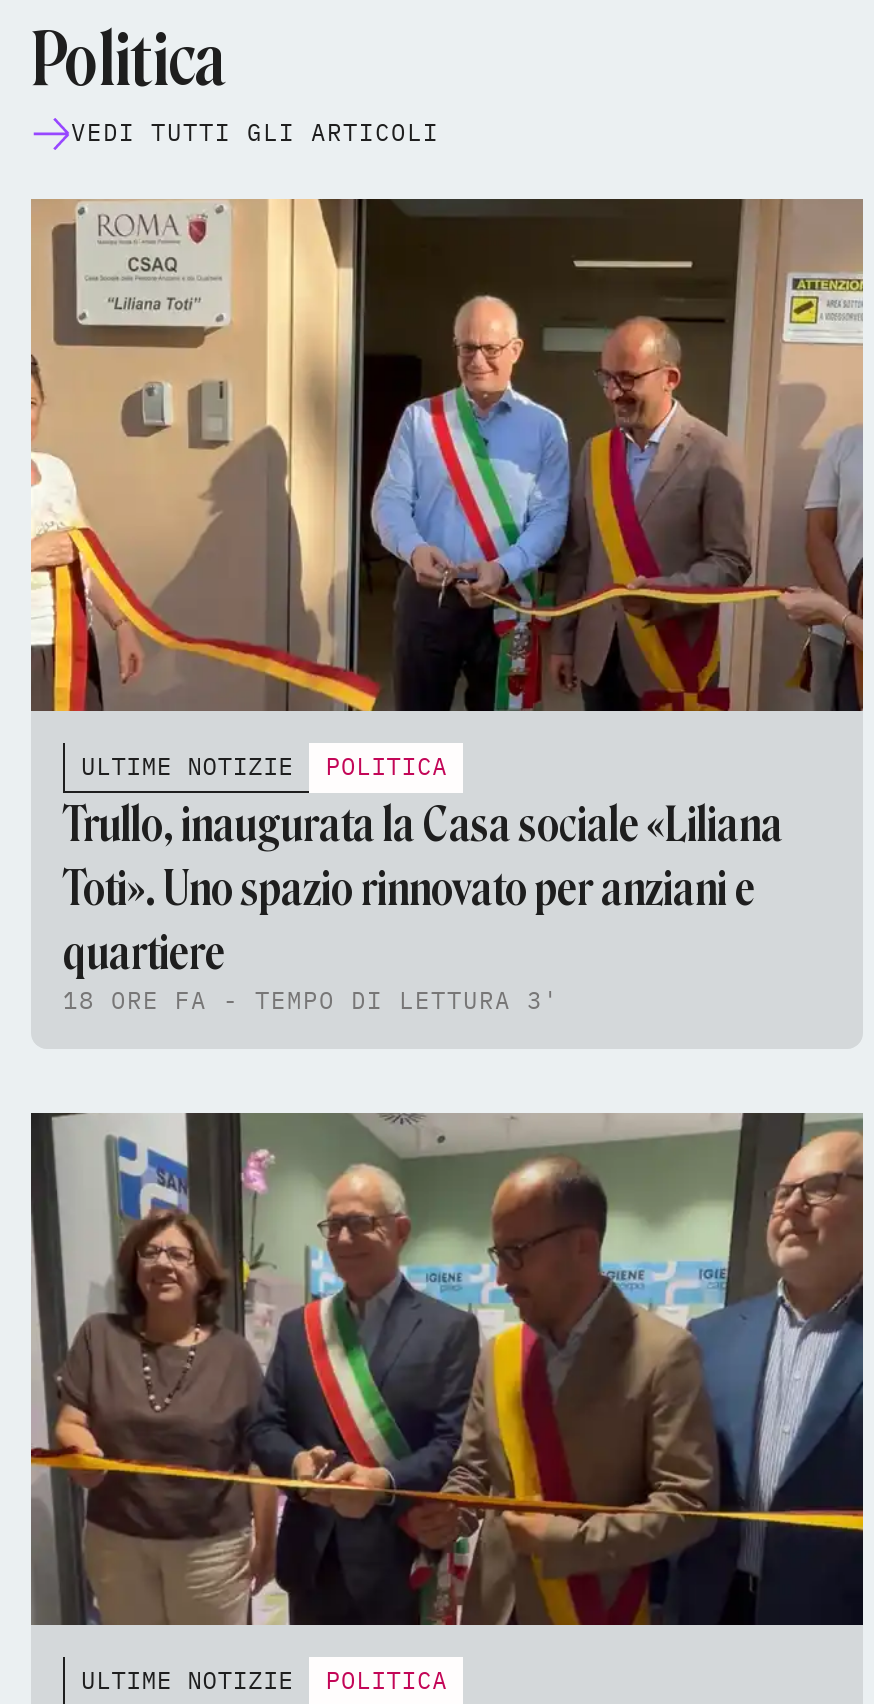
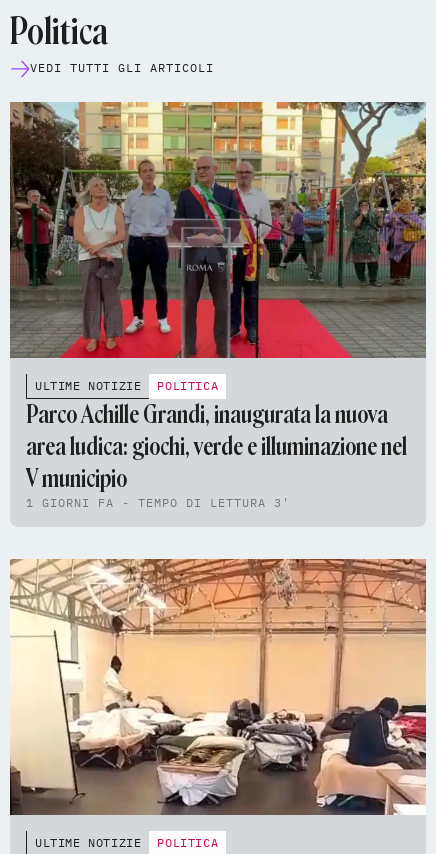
- [image]
+ [image]

- Trullo, inaugurata la Casa sociale «Liliana
- Toti». Uno spazio rinnovato per anziani e
- quartiere
- 18 ORE FA - TEMPO DI LETTURA 3'
+ Parco Achille Grandi, inaugurata la nuova
+ area ludica: giochi, verde e illuminazione nel
+ V municipio
+ 1 GIORNI FA - TEMPO DI LETTURA 3'

- [image]
+ [image]
